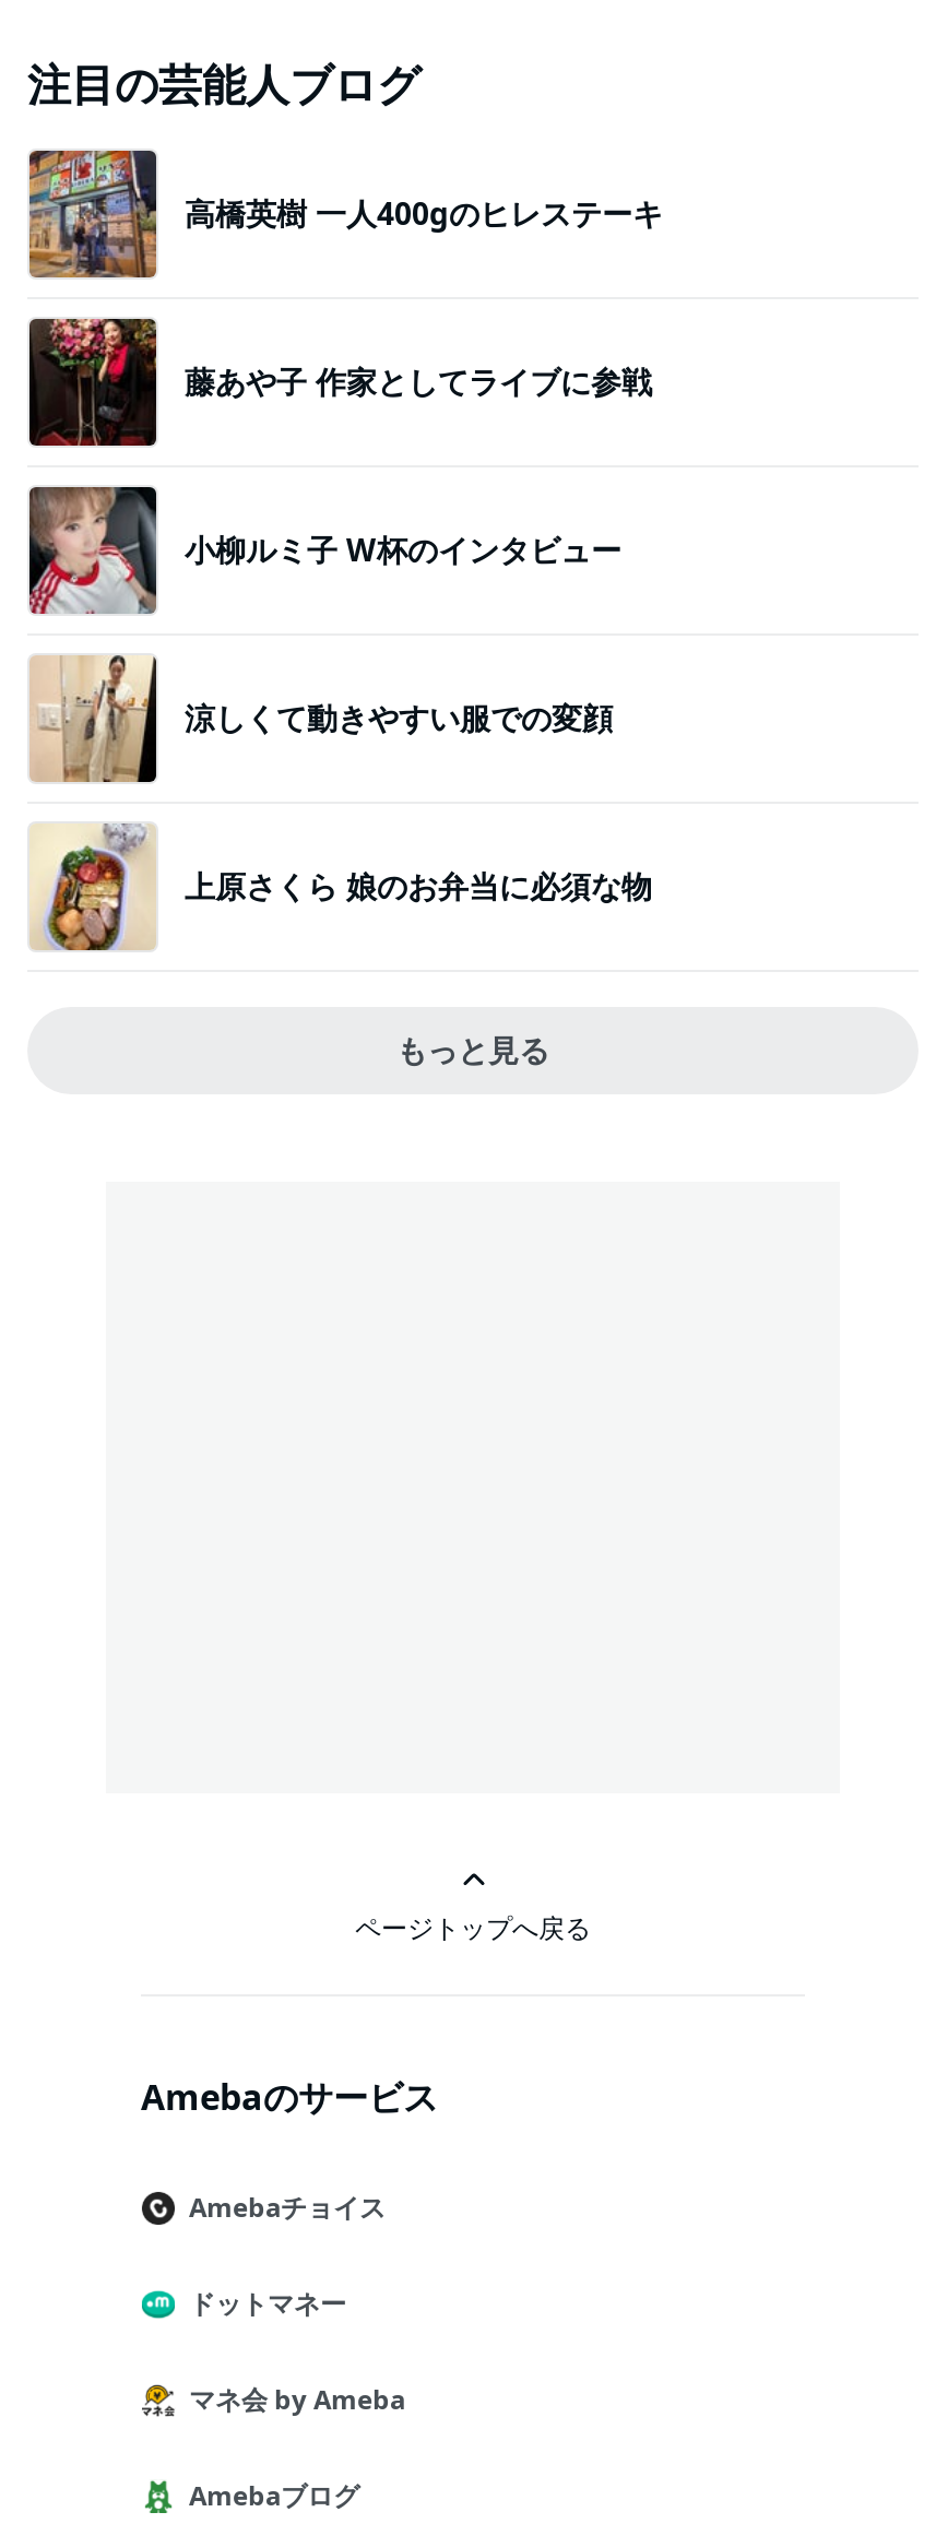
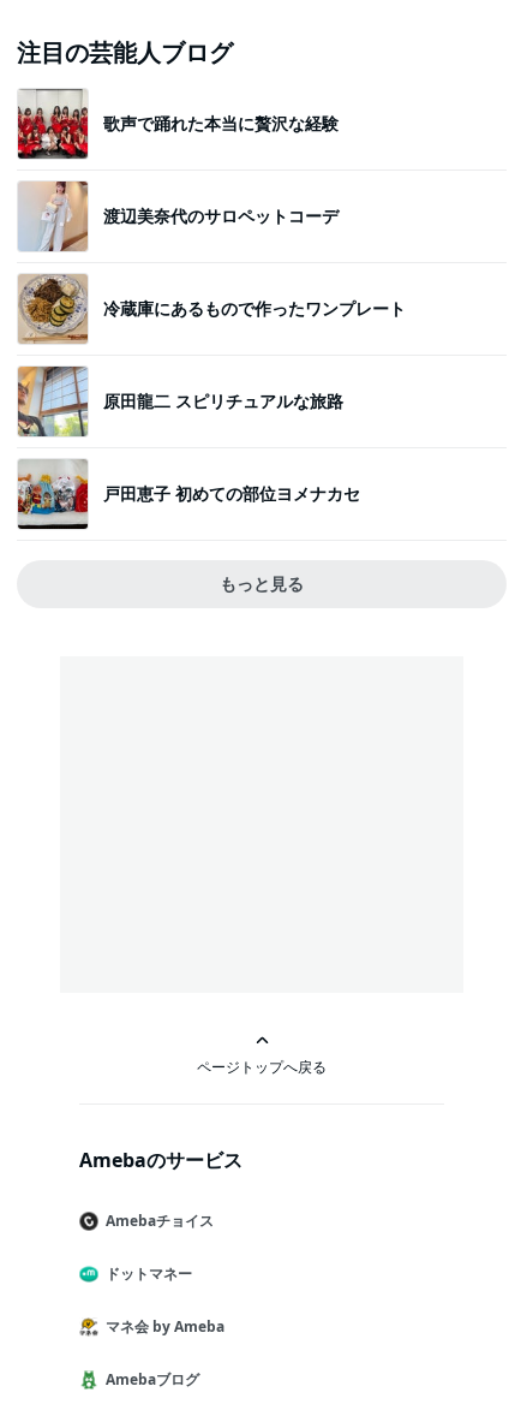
- [image]
- 高橋英樹 一人400gのヒレステーキ
+ [image]
+ 歌声で踊れた本当に贅沢な経験

- [image]
- 藤あや子 作家としてライブに参戦
+ [image]
+ 渡辺美奈代のサロペットコーデ

- [image]
- 小柳ルミ子 W杯のインタビュー
+ [image]
+ 冷蔵庫にあるもので作ったワンプレート

- [image]
- 涼しくて動きやすい服での変顔
+ [image]
+ 原田龍二 スピリチュアルな旅路

- [image]
- 上原さくら 娘のお弁当に必須な物
+ [image]
+ 戸田恵子 初めての部位ヨメナカセ
